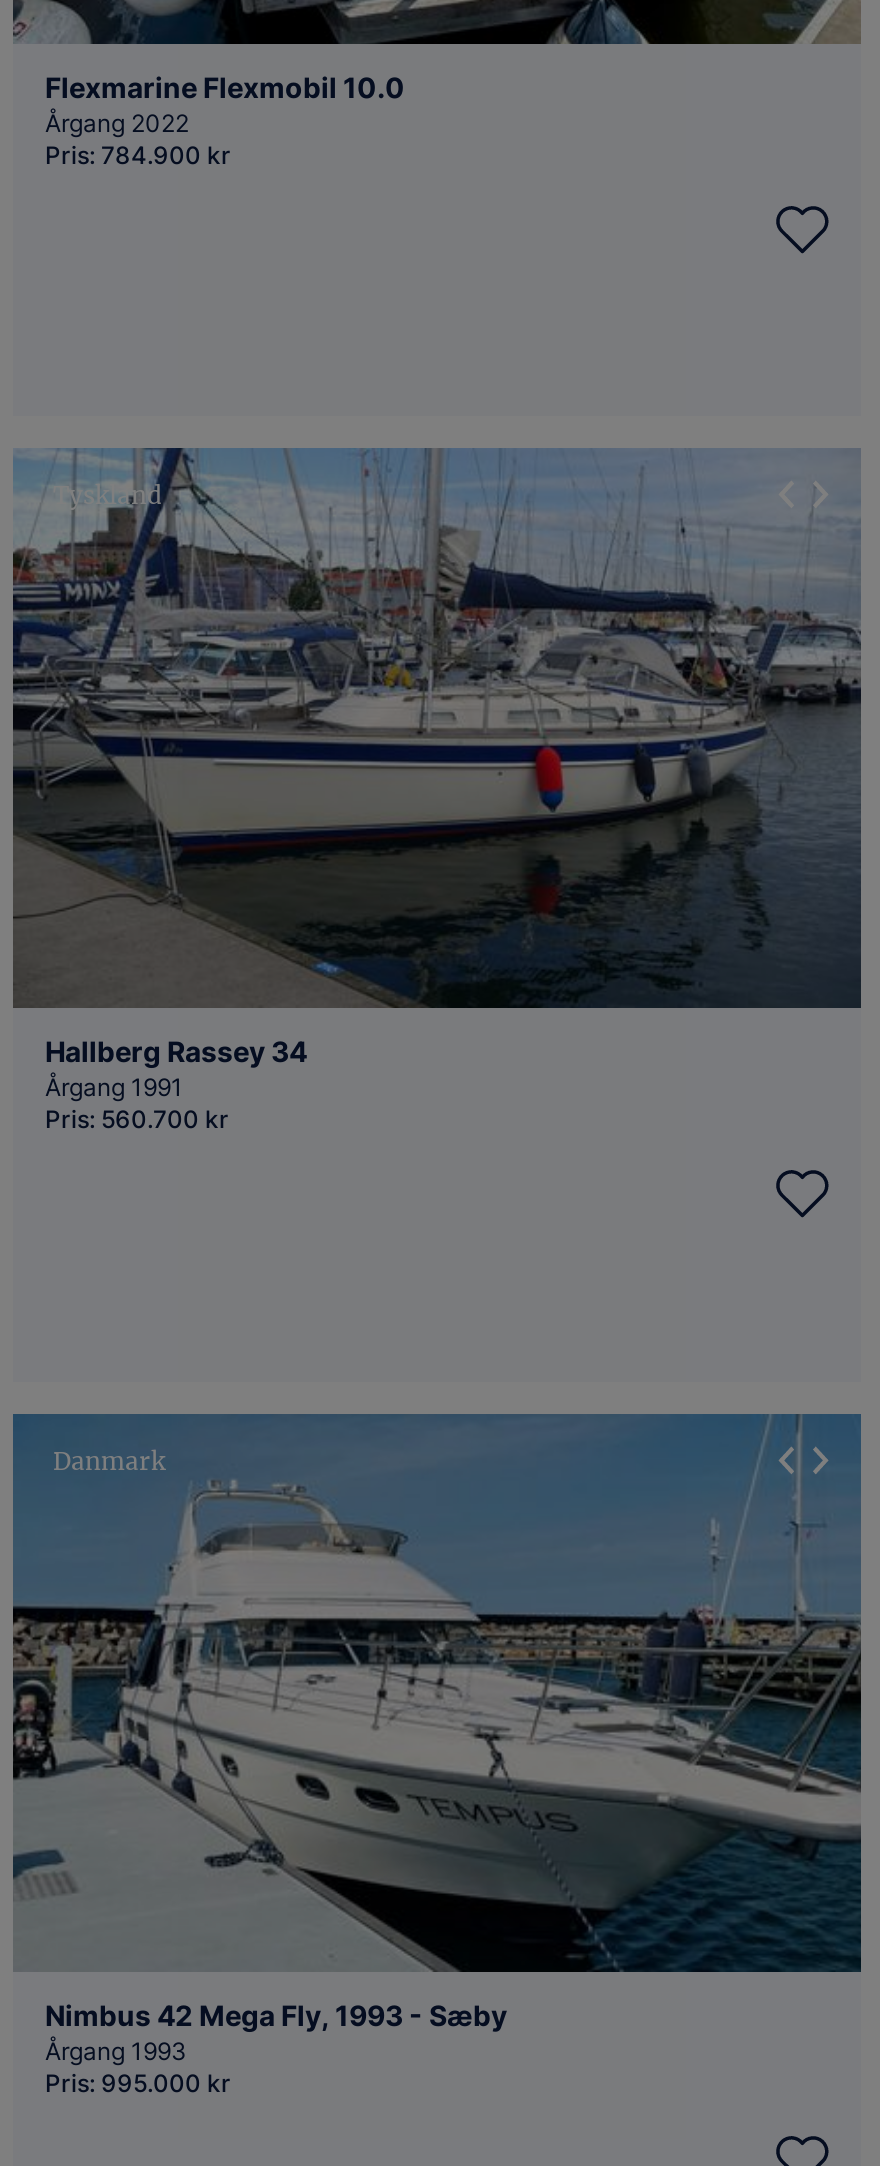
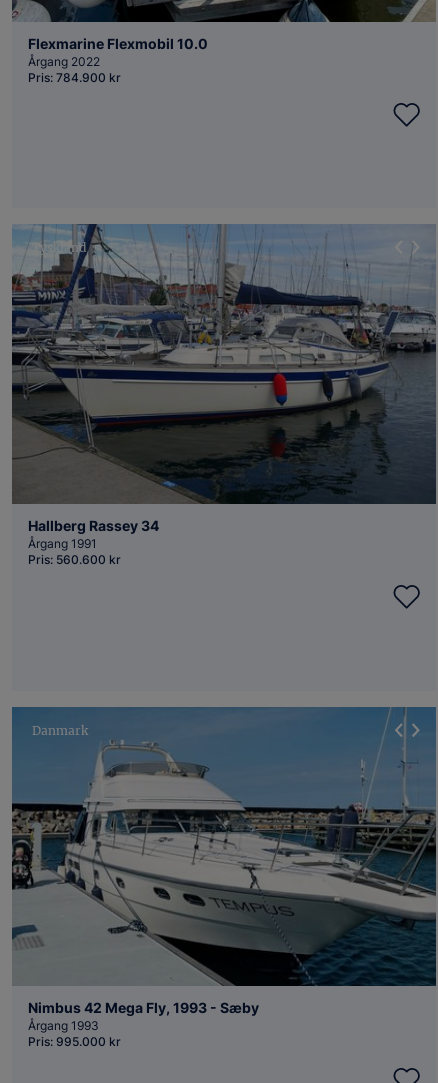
- Pris: 560.700 kr
+ Pris: 560.600 kr
